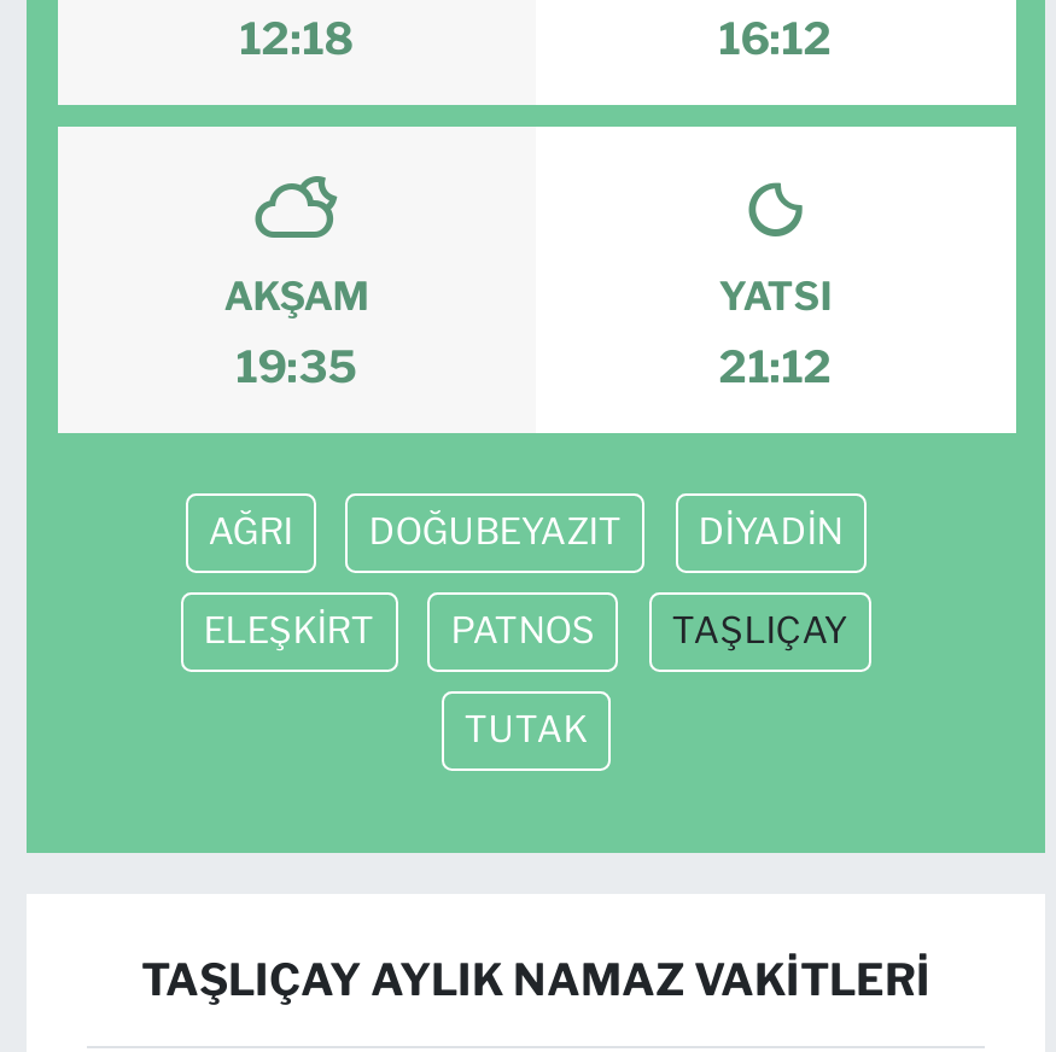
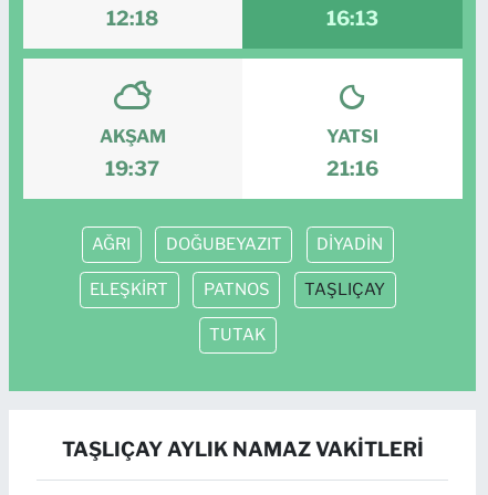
- 16:12
+ 16:13

- 19:35
+ 19:37

- 21:12
+ 21:16
